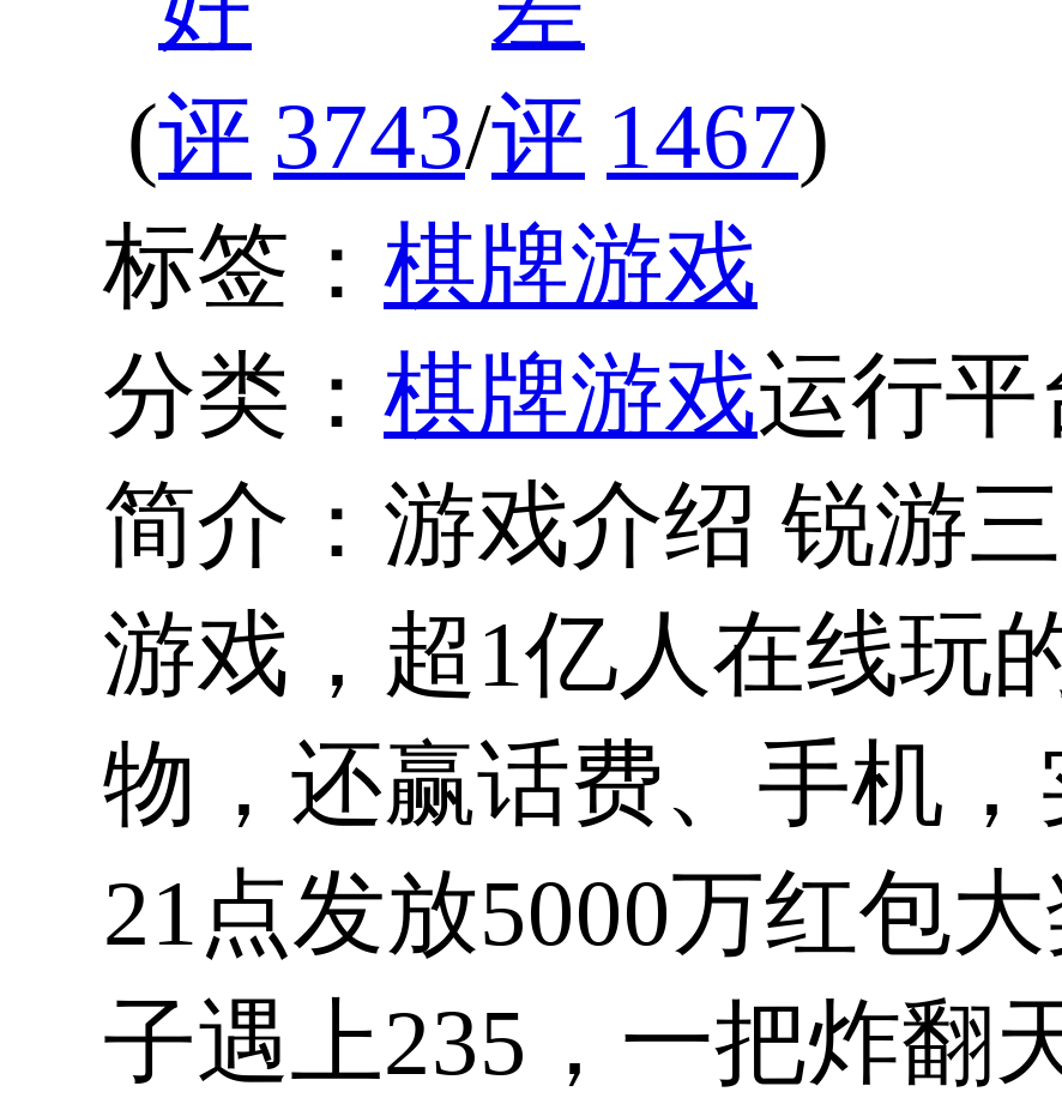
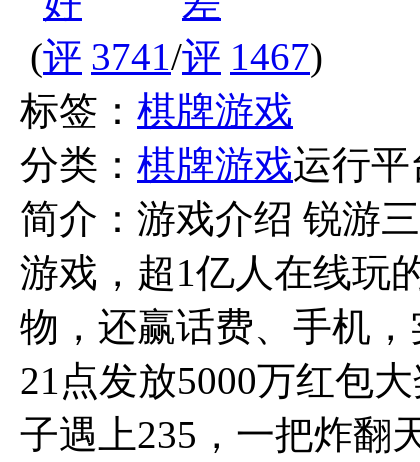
- 3743/
+ 3741/
